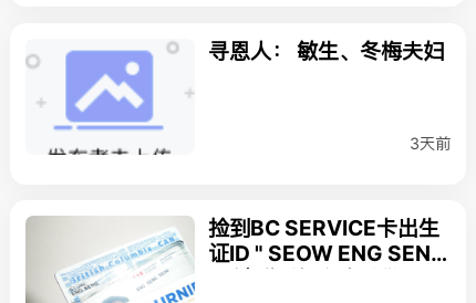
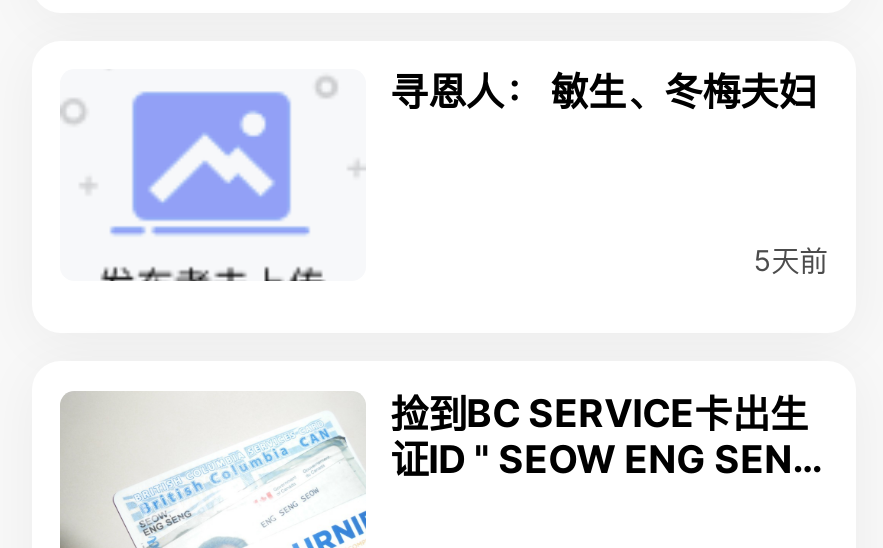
- 3天前
+ 5天前
